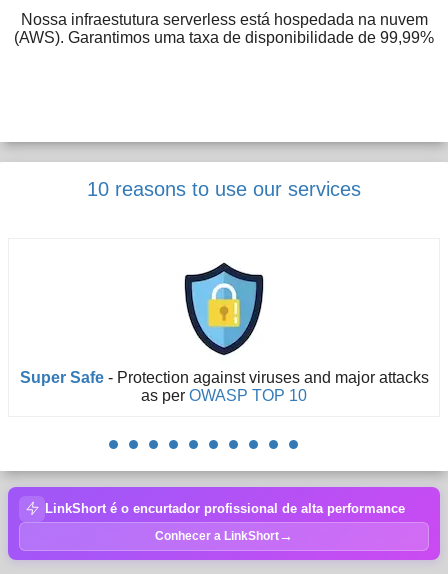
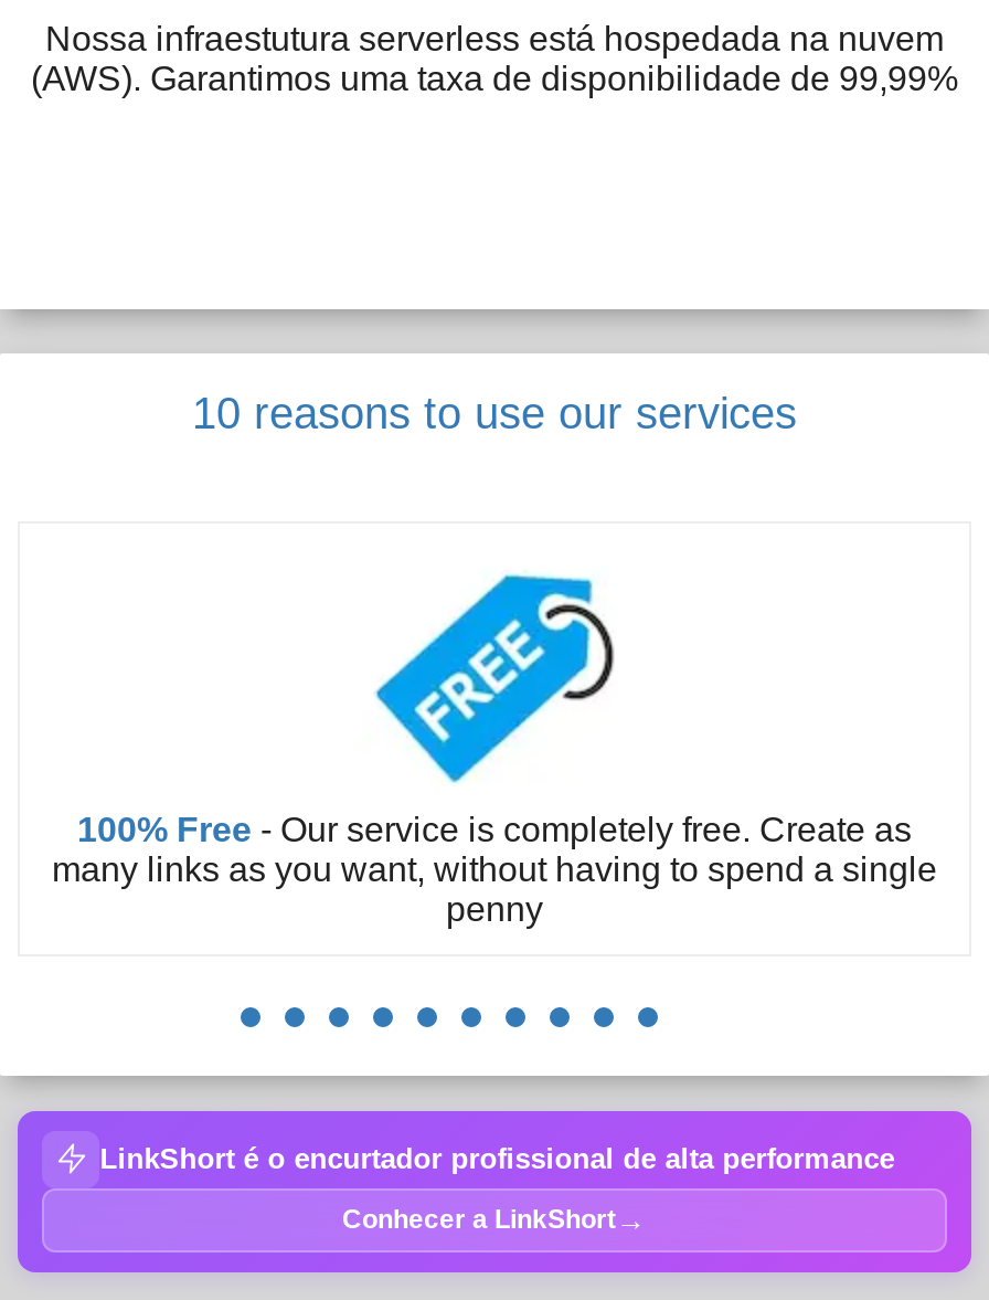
- [image]
- Super Safe - Protection against viruses and major attacks
- as per OWASP TOP 10
+ [image]
+ 100% Free - Our service is completely free. Create as
+ many links as you want, without having to spend a single
+ penny
